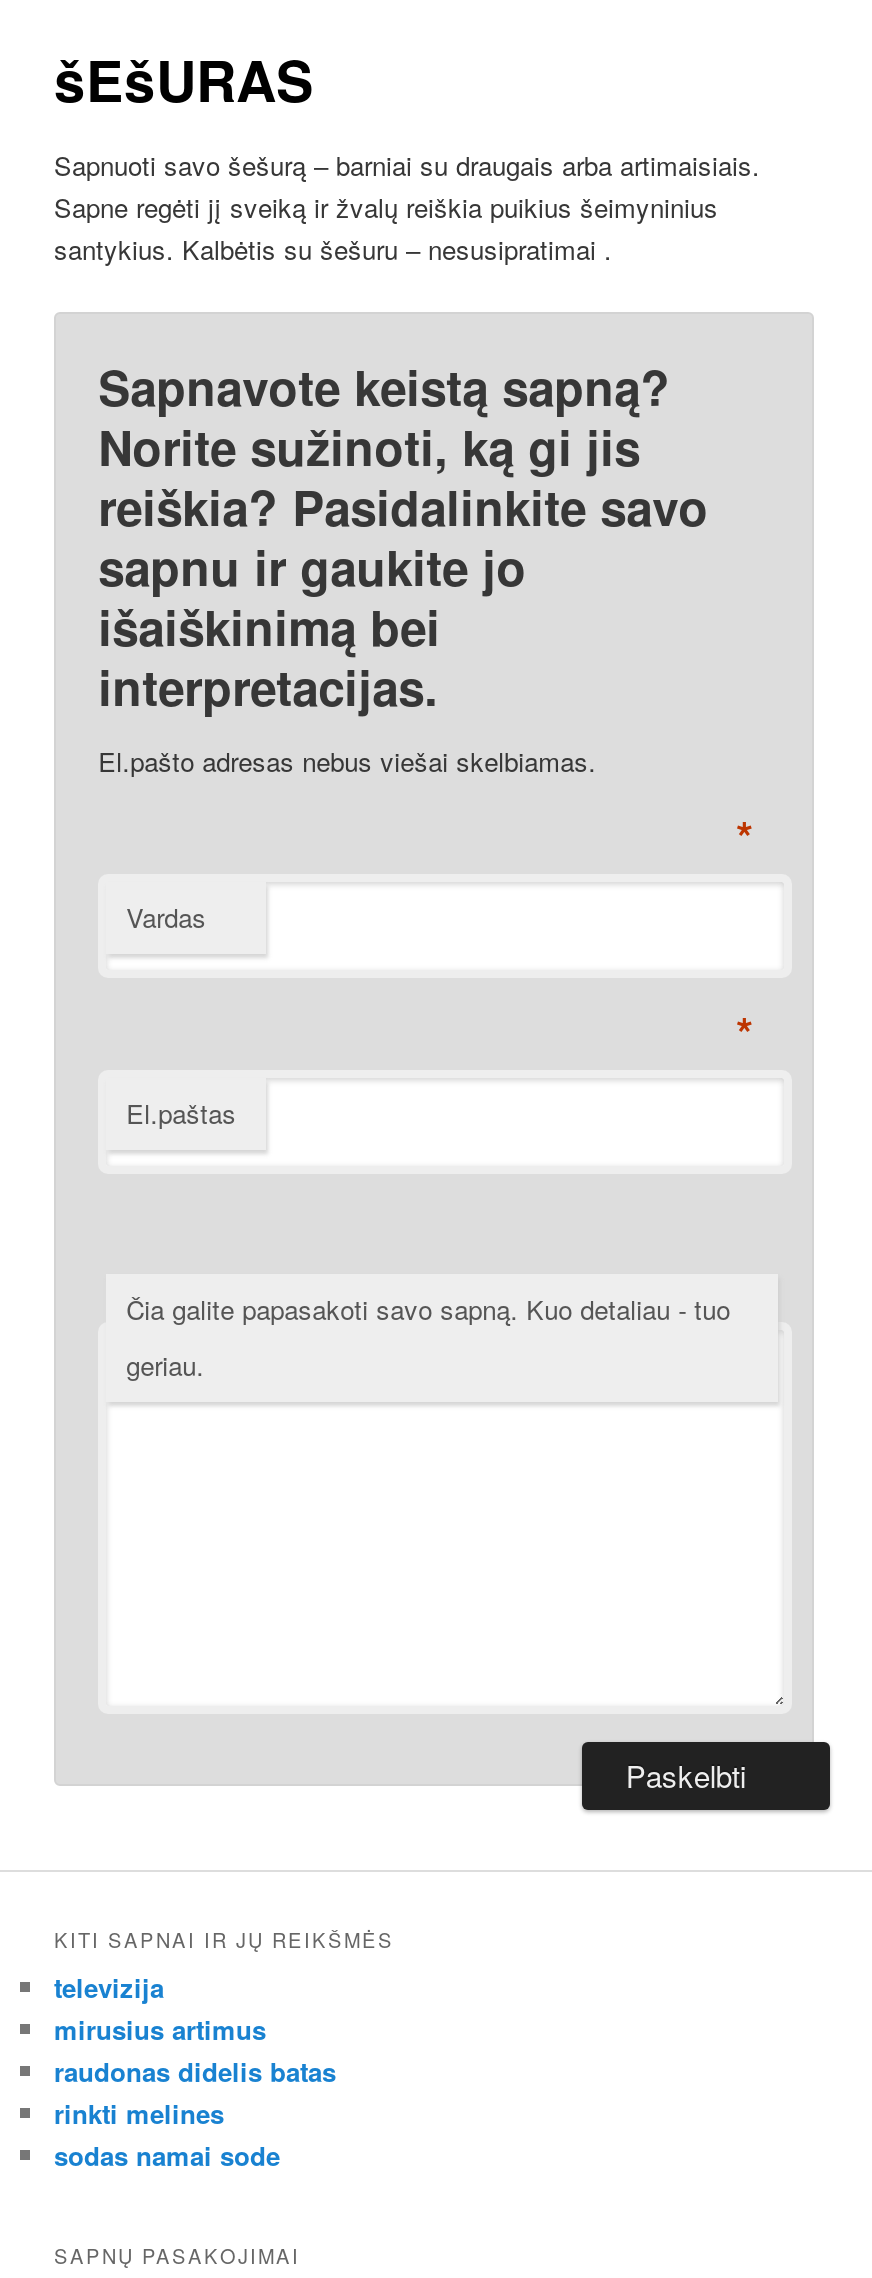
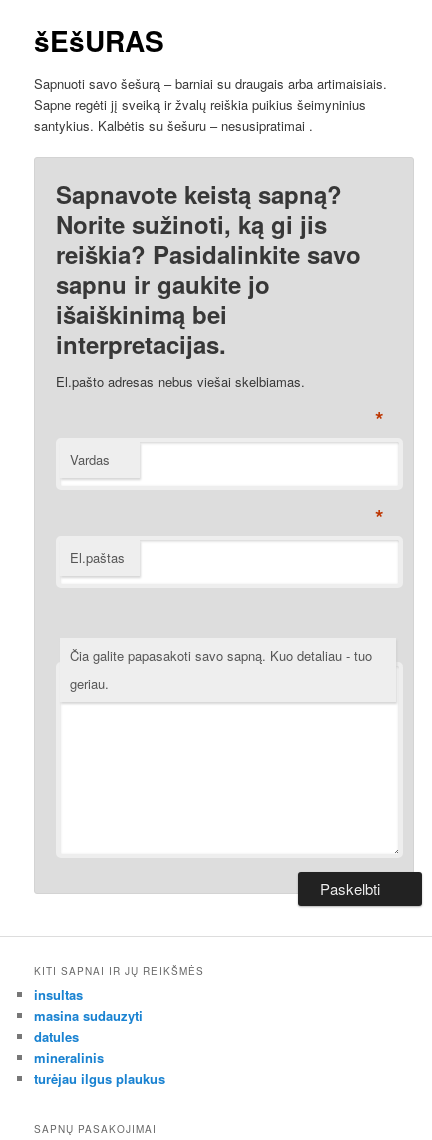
- televizija
- mirusius artimus
- raudonas didelis batas
- rinkti melines
- sodas namai sode
+ insultas
+ masina sudauzyti
+ datules
+ mineralinis
+ turėjau ilgus plaukus
